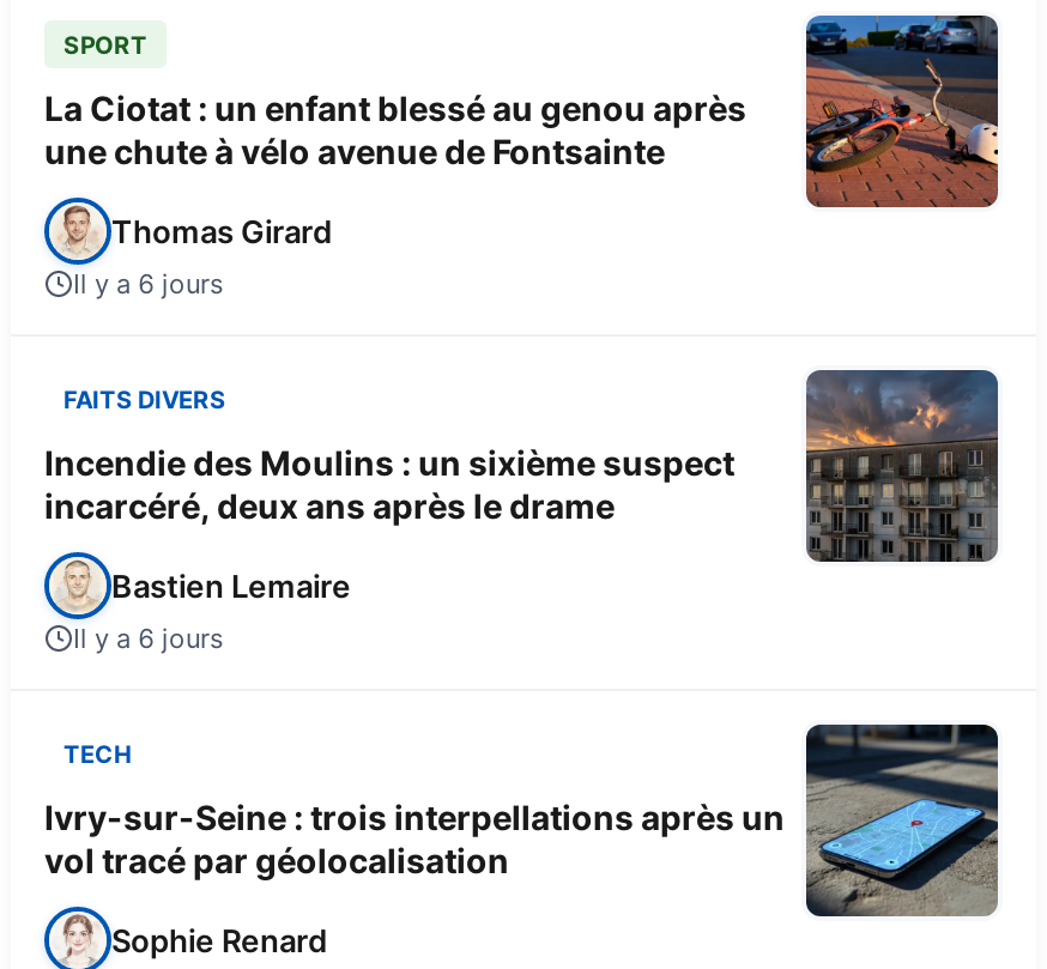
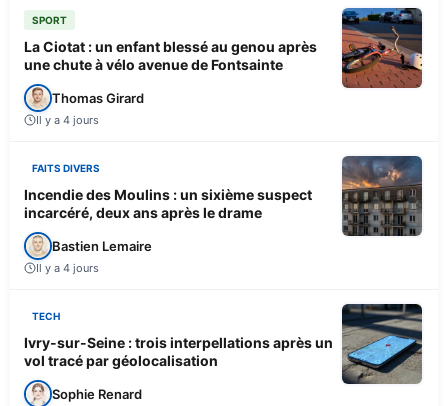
- Il y a 6 jours
+ Il y a 4 jours

- Il y a 6 jours
+ Il y a 4 jours
